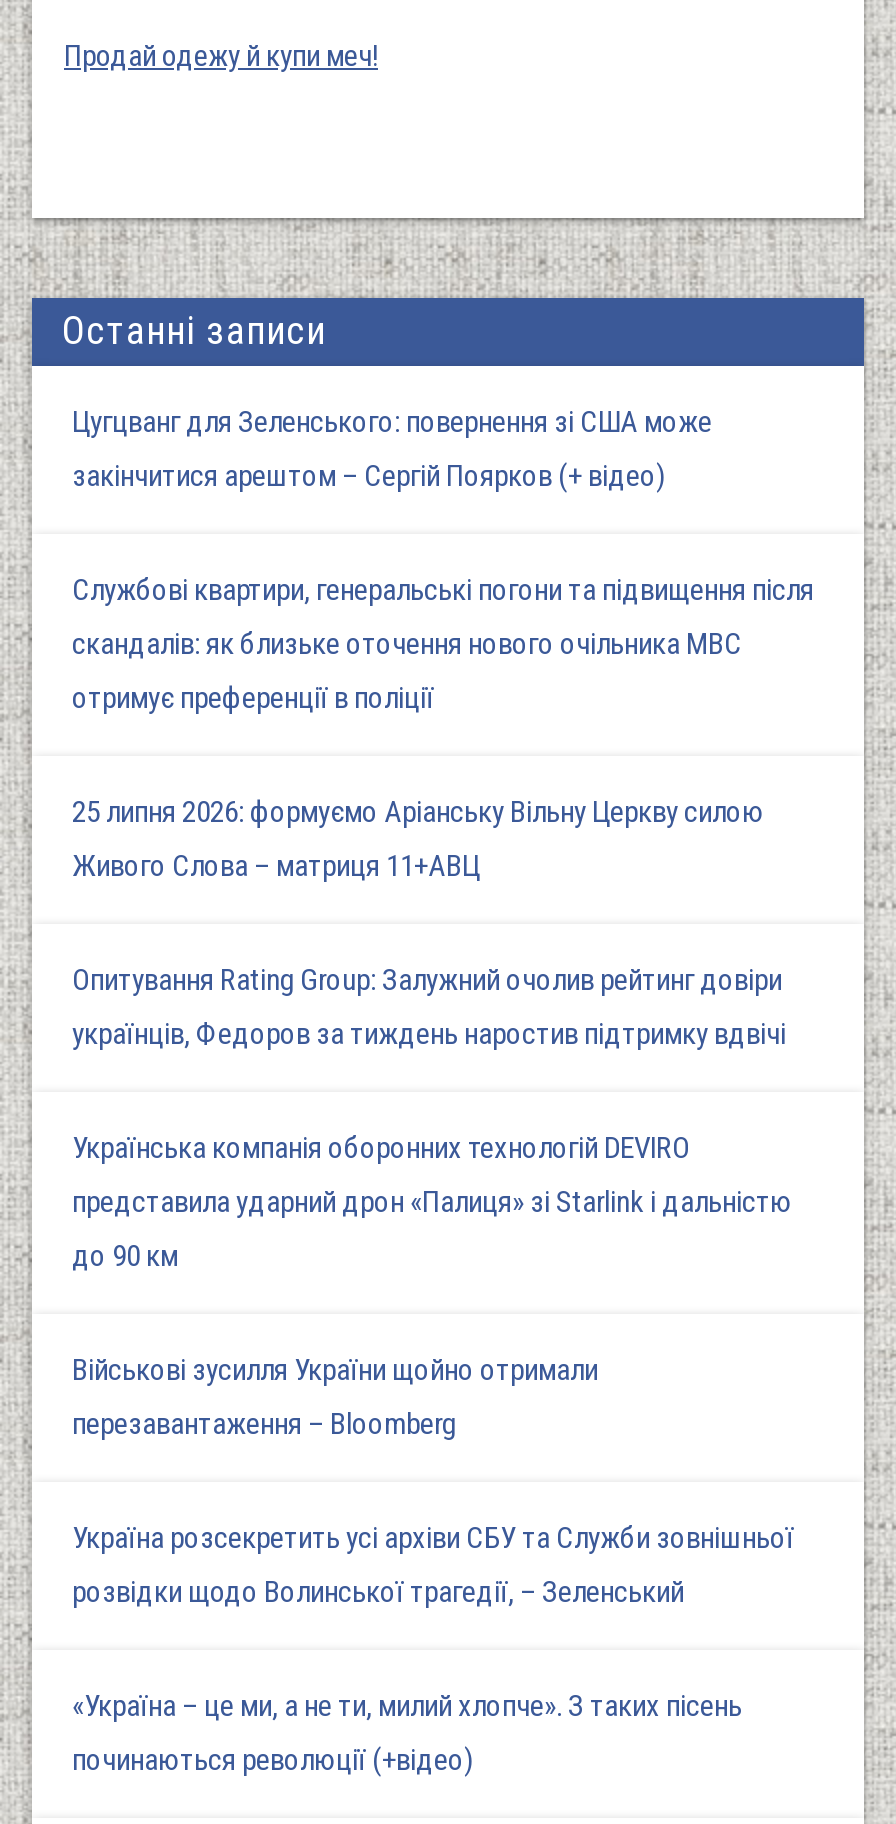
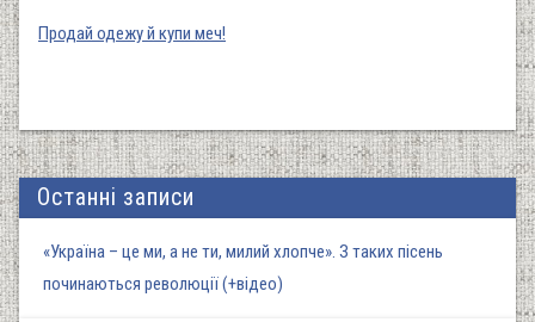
- Цугцванг для Зеленського: повернення зі США може
- закінчитися арештом – Сергій Поярков (+ відео)
- Службові квартири, генеральські погони та підвищення після
- скандалів: як близьке оточення нового очільника МВС
- отримує преференції в поліції
- 25 липня 2026: формуємо Аріанську Вільну Церкву силою
- Живого Слова – матриця 11+АВЦ
- Опитування Rating Group: Залужний очолив рейтинг довіри
- українців, Федоров за тиждень наростив підтримку вдвічі
- Українська компанія оборонних технологій DEVIRO
- представила ударний дрон «Палиця» зі Starlink і дальністю
- до 90 км
- Військові зусилля України щойно отримали
- перезавантаження – Bloomberg
- Україна розсекретить усі архіви СБУ та Служби зовнішньої
- розвідки щодо Волинської трагедії, – Зеленський
